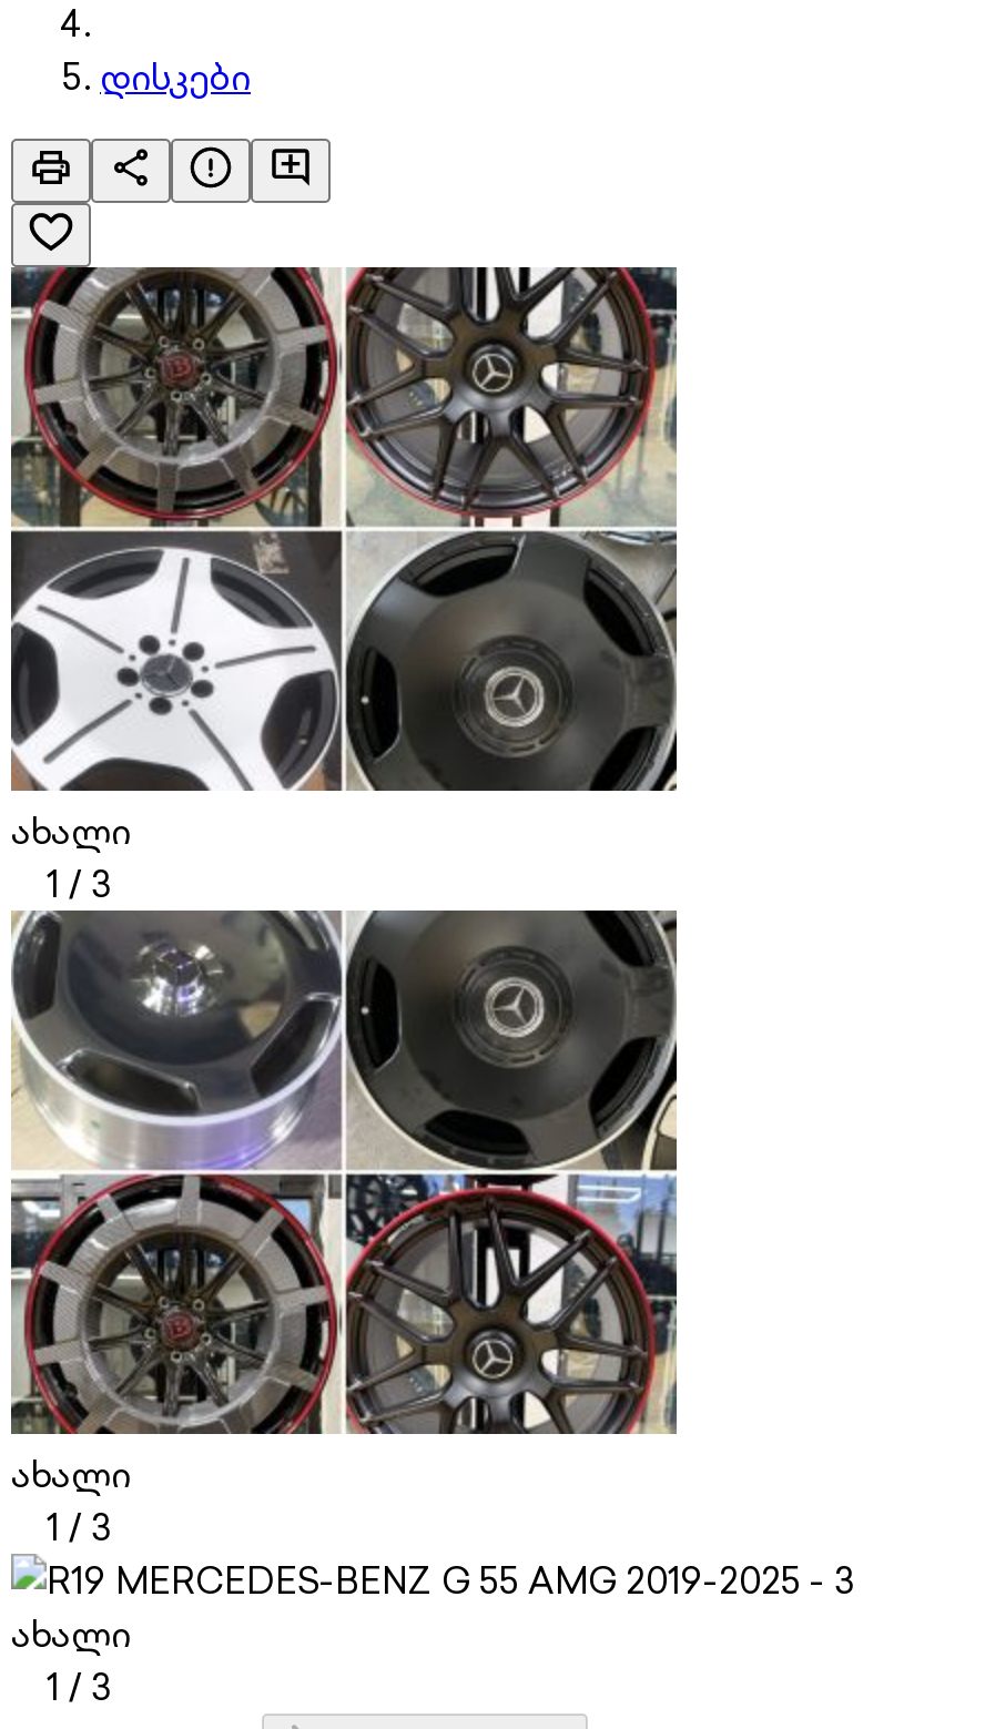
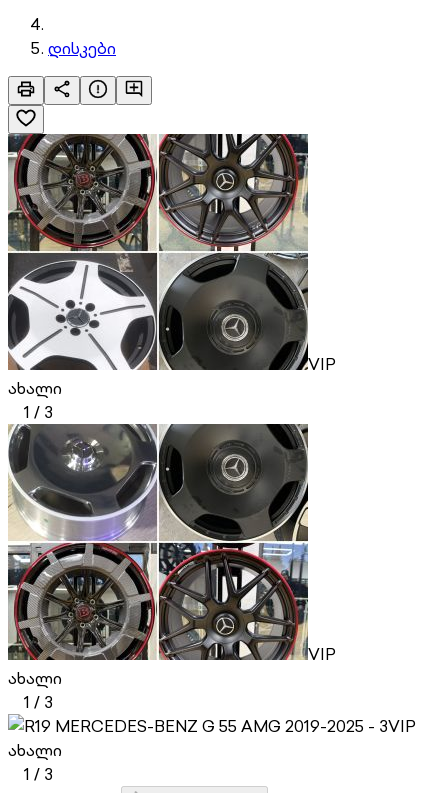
+ VIP

+ VIP

+ VIP
